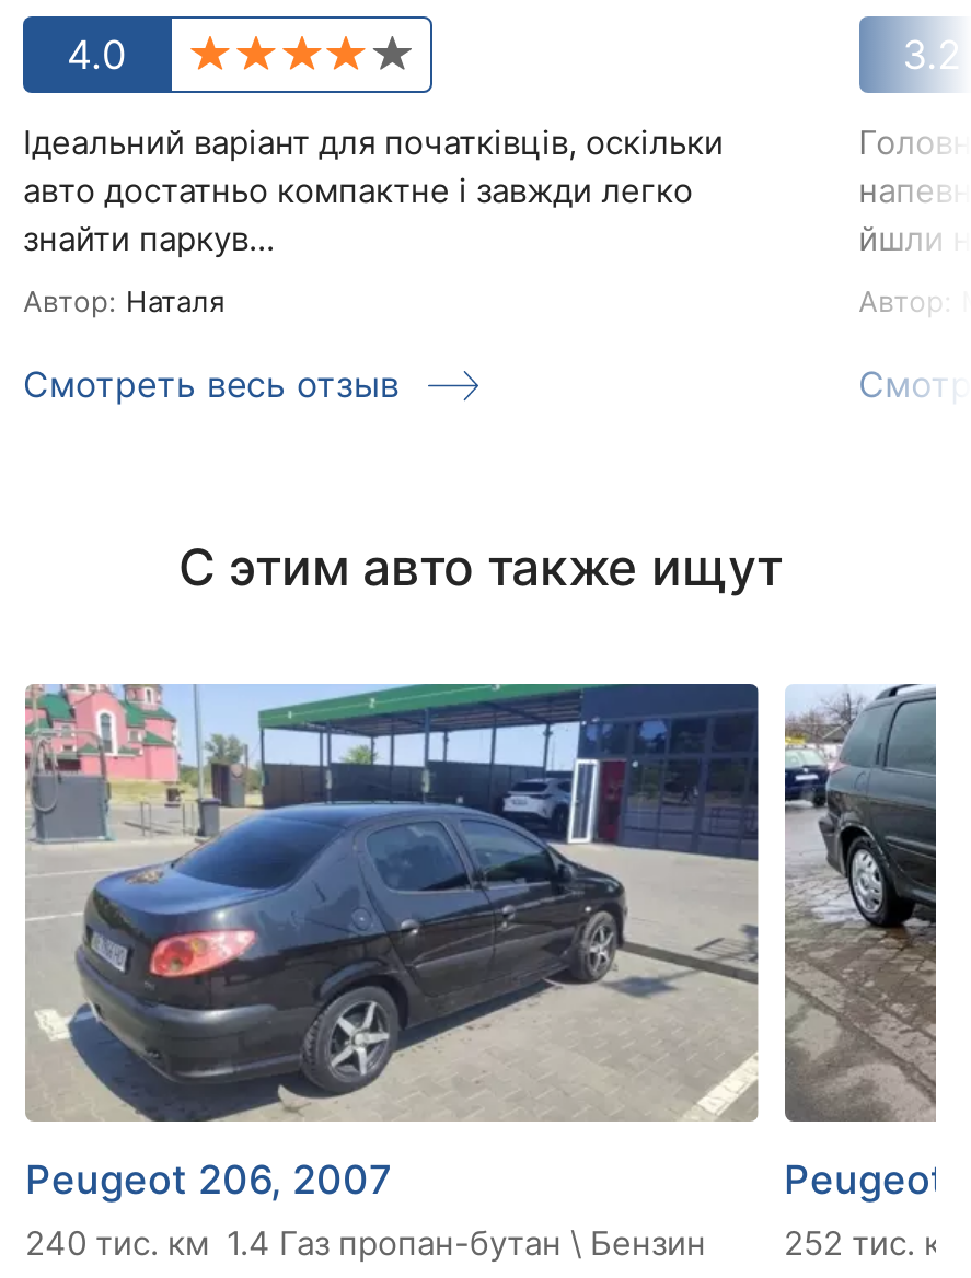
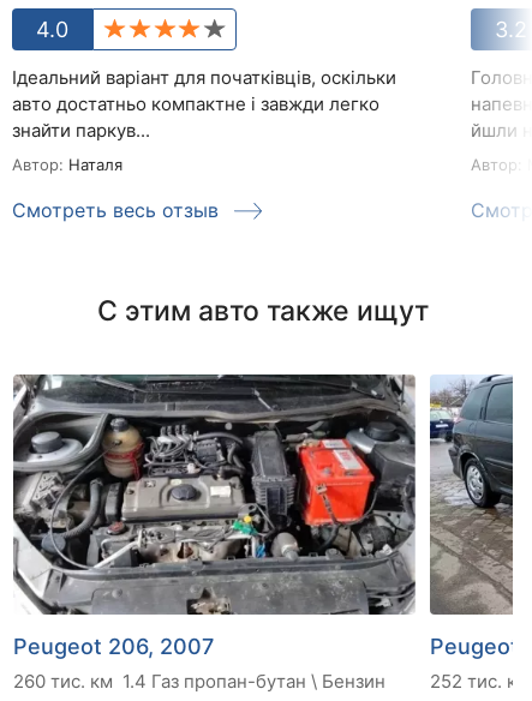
- [image]
+ [image]

- 240 тис. км 1.4 Газ пропан-бутан \ Бензин
+ 260 тис. км 1.4 Газ пропан-бутан \ Бензин
